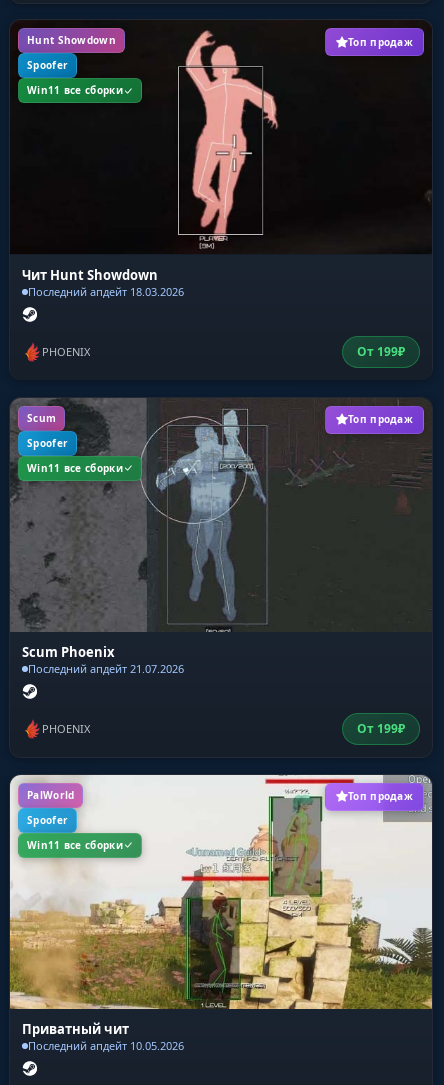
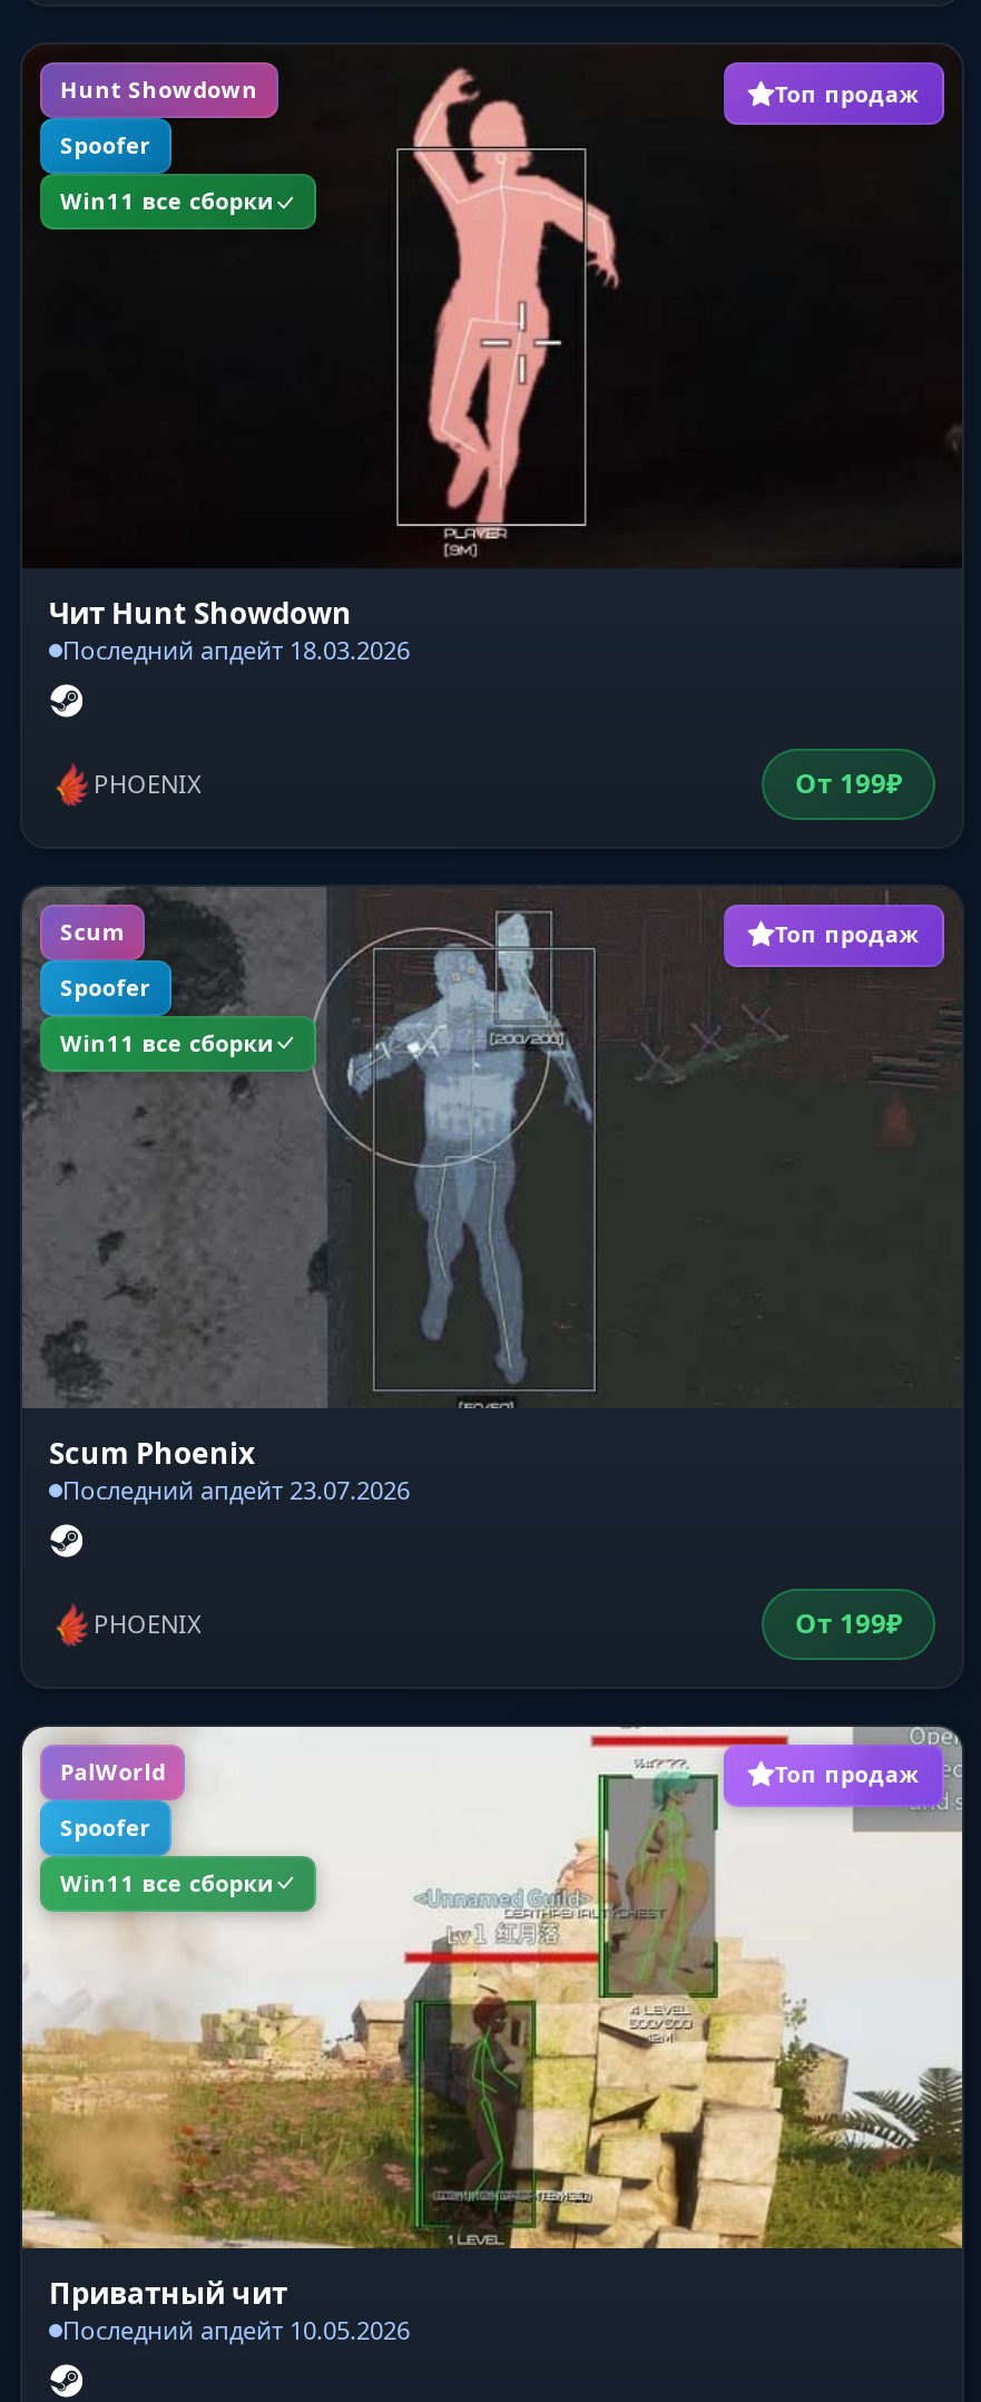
- Последний апдейт 21.07.2026
+ Последний апдейт 23.07.2026
